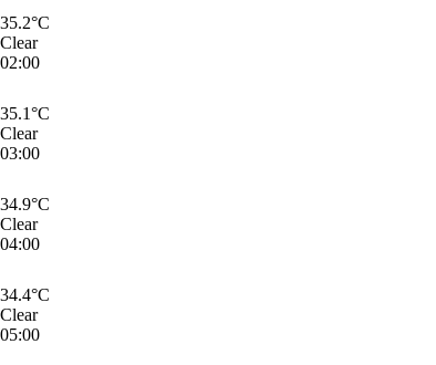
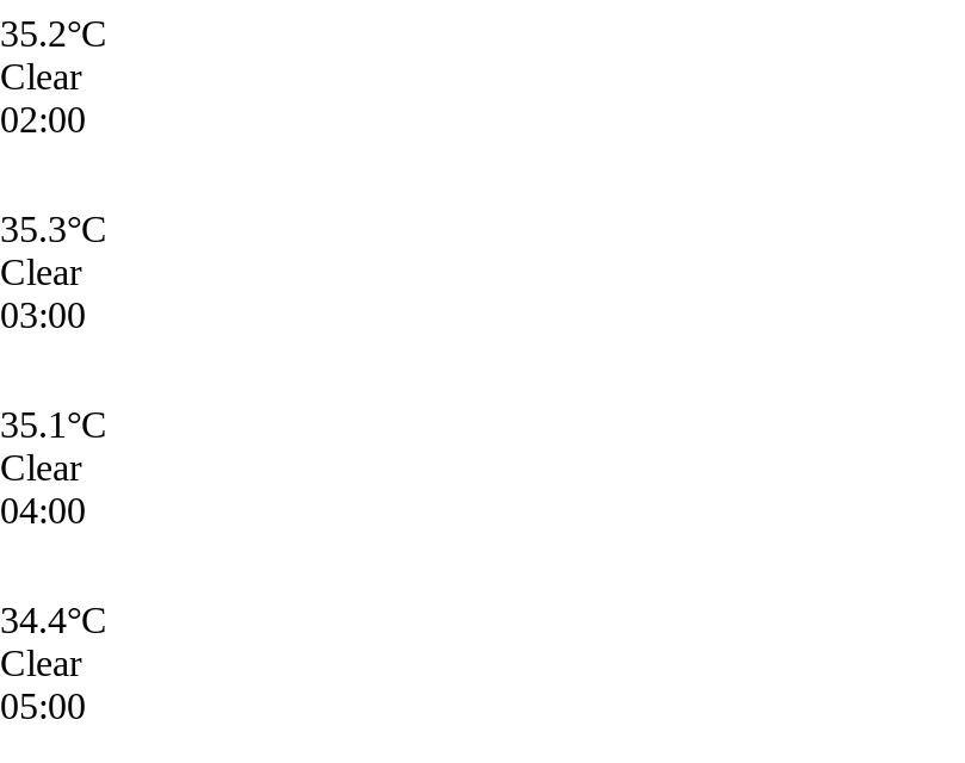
- 35.1°C
+ 35.3°C

- 34.9 °C
+ 35.1 °C
